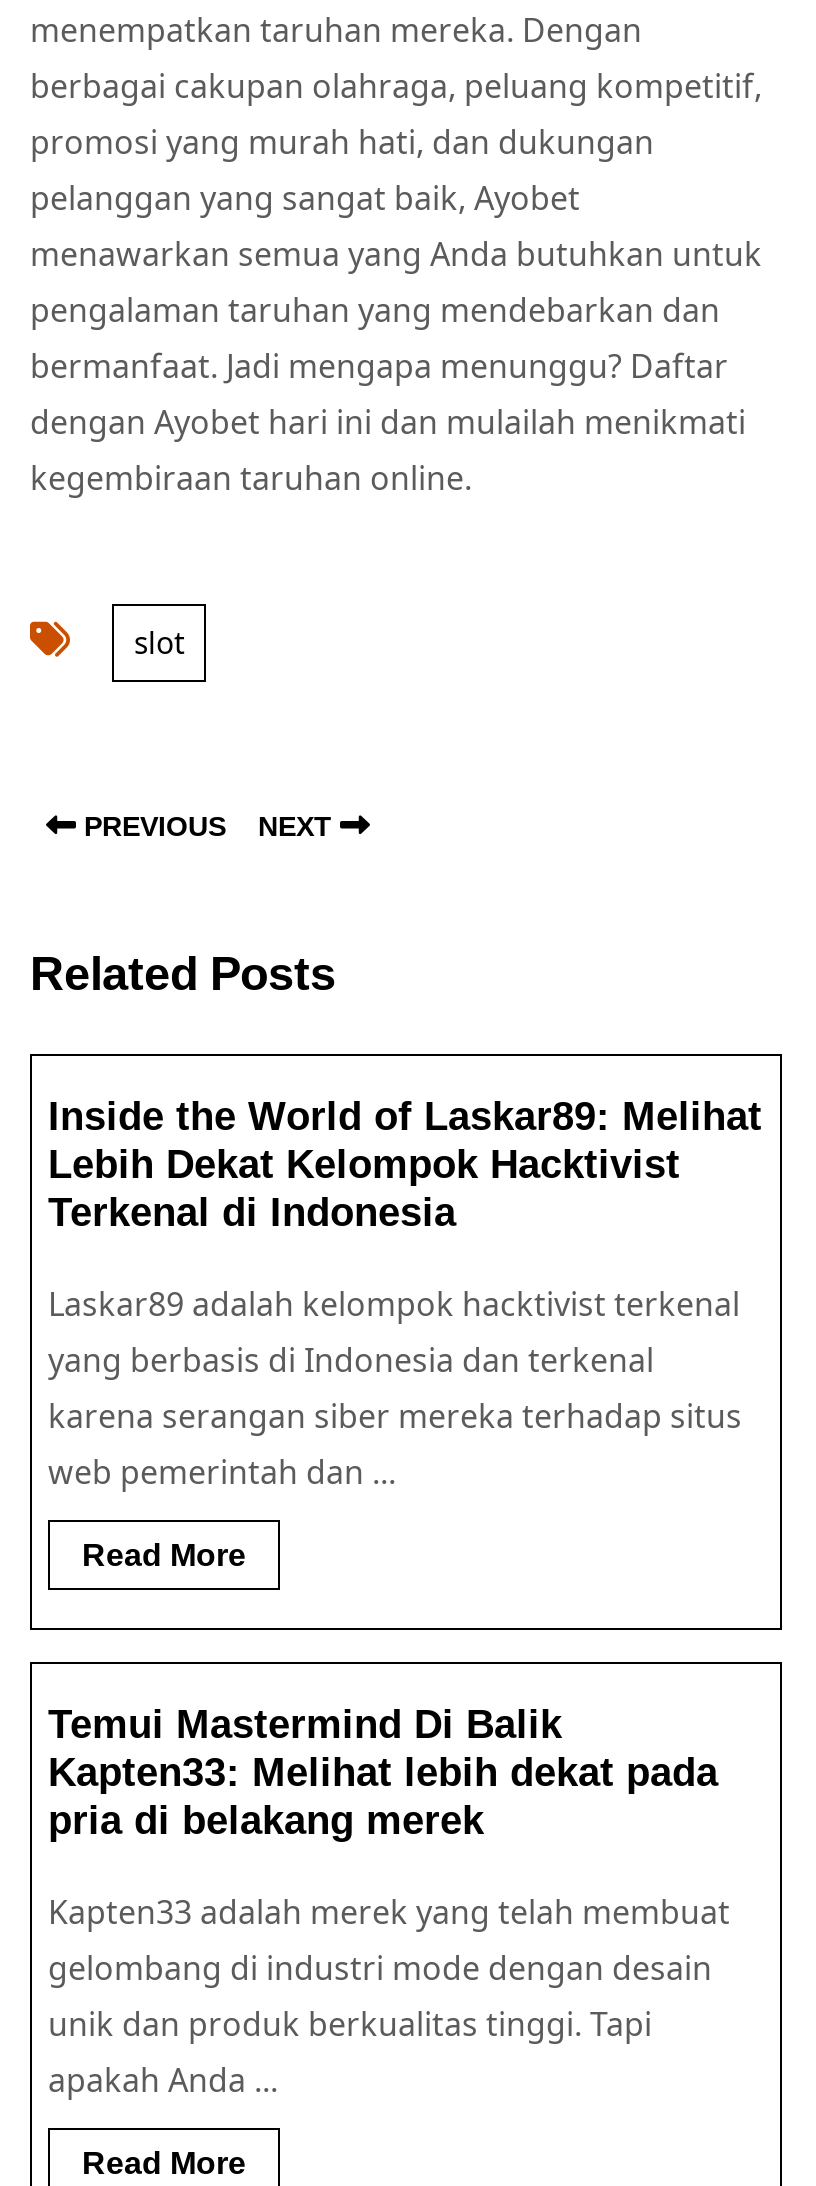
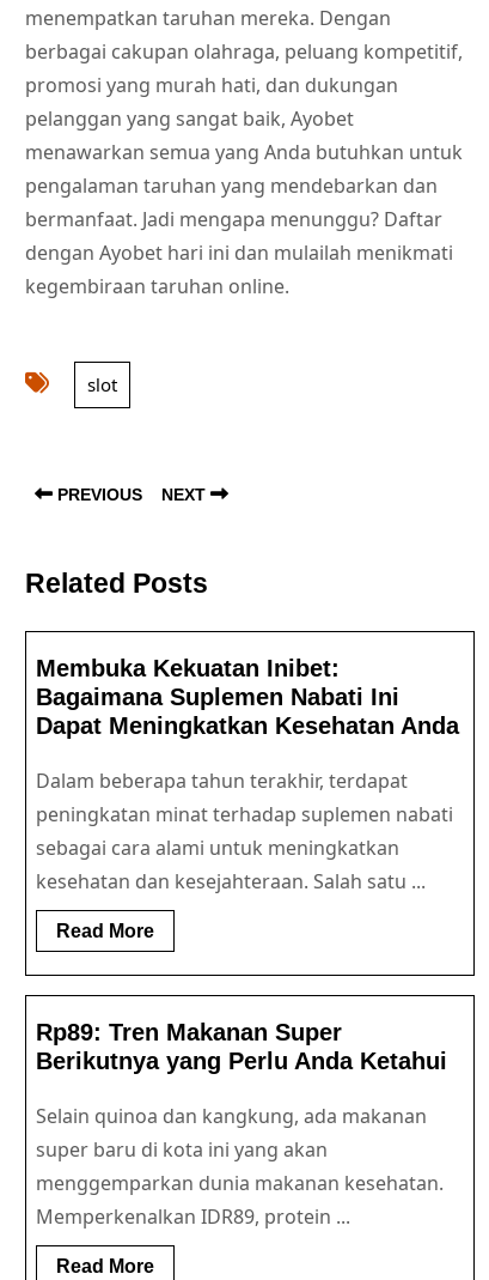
- Inside the World of Laskar89: Melihat
- Lebih Dekat Kelompok Hacktivist
- Terkenal di Indonesia
+ Membuka Kekuatan Inibet:
+ Bagaimana Suplemen Nabati Ini
+ Dapat Meningkatkan Kesehatan Anda

- Laskar89 adalah kelompok hacktivist terkenal
- yang berbasis di Indonesia dan terkenal
- karena serangan siber mereka terhadap situs
- web pemerintah dan ...
+ Dalam beberapa tahun terakhir, terdapat
+ peningkatan minat terhadap suplemen nabati
+ sebagai cara alami untuk meningkatkan
+ kesehatan dan kesejahteraan. Salah satu ...

- Temui Mastermind Di Balik
- Kapten33: Melihat lebih dekat pada
- pria di belakang merek
+ Rp89: Tren Makanan Super
+ Berikutnya yang Perlu Anda Ketahui

- Kapten33 adalah merek yang telah membuat
- gelombang di industri mode dengan desain
- unik dan produk berkualitas tinggi. Tapi
- apakah Anda ...
+ Selain quinoa dan kangkung, ada makanan
+ super baru di kota ini yang akan
+ menggemparkan dunia makanan kesehatan.
+ Memperkenalkan IDR89, protein ...
